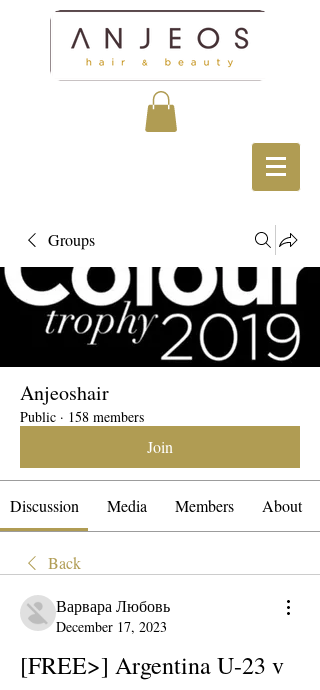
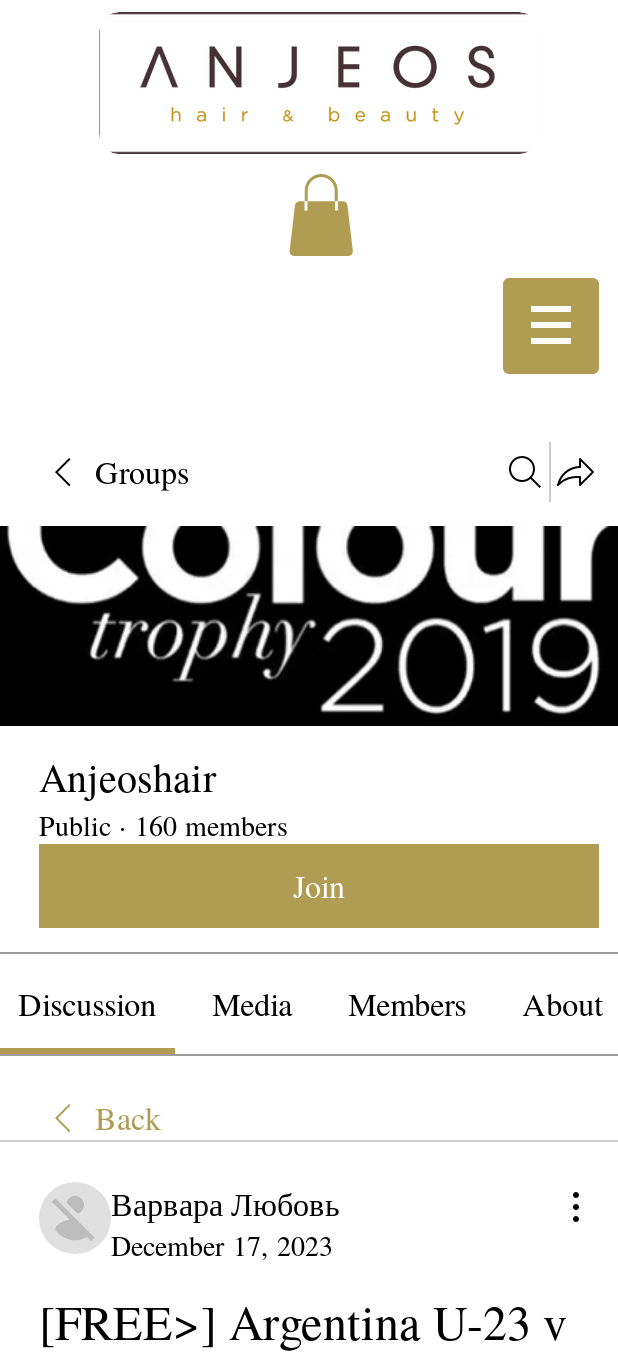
- Public · 158 members
+ Public · 160 members
